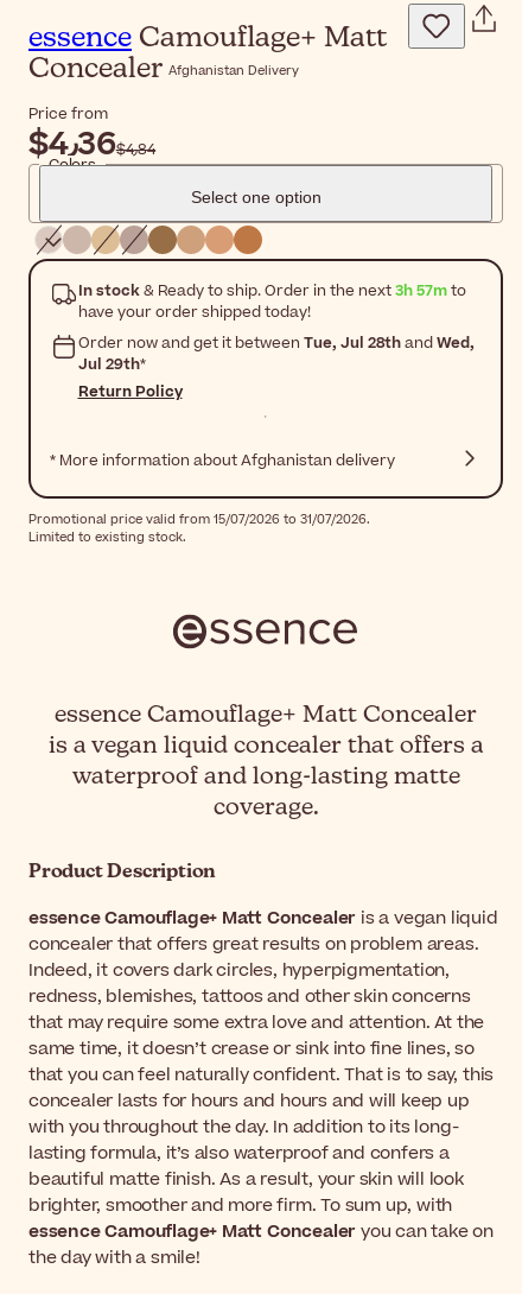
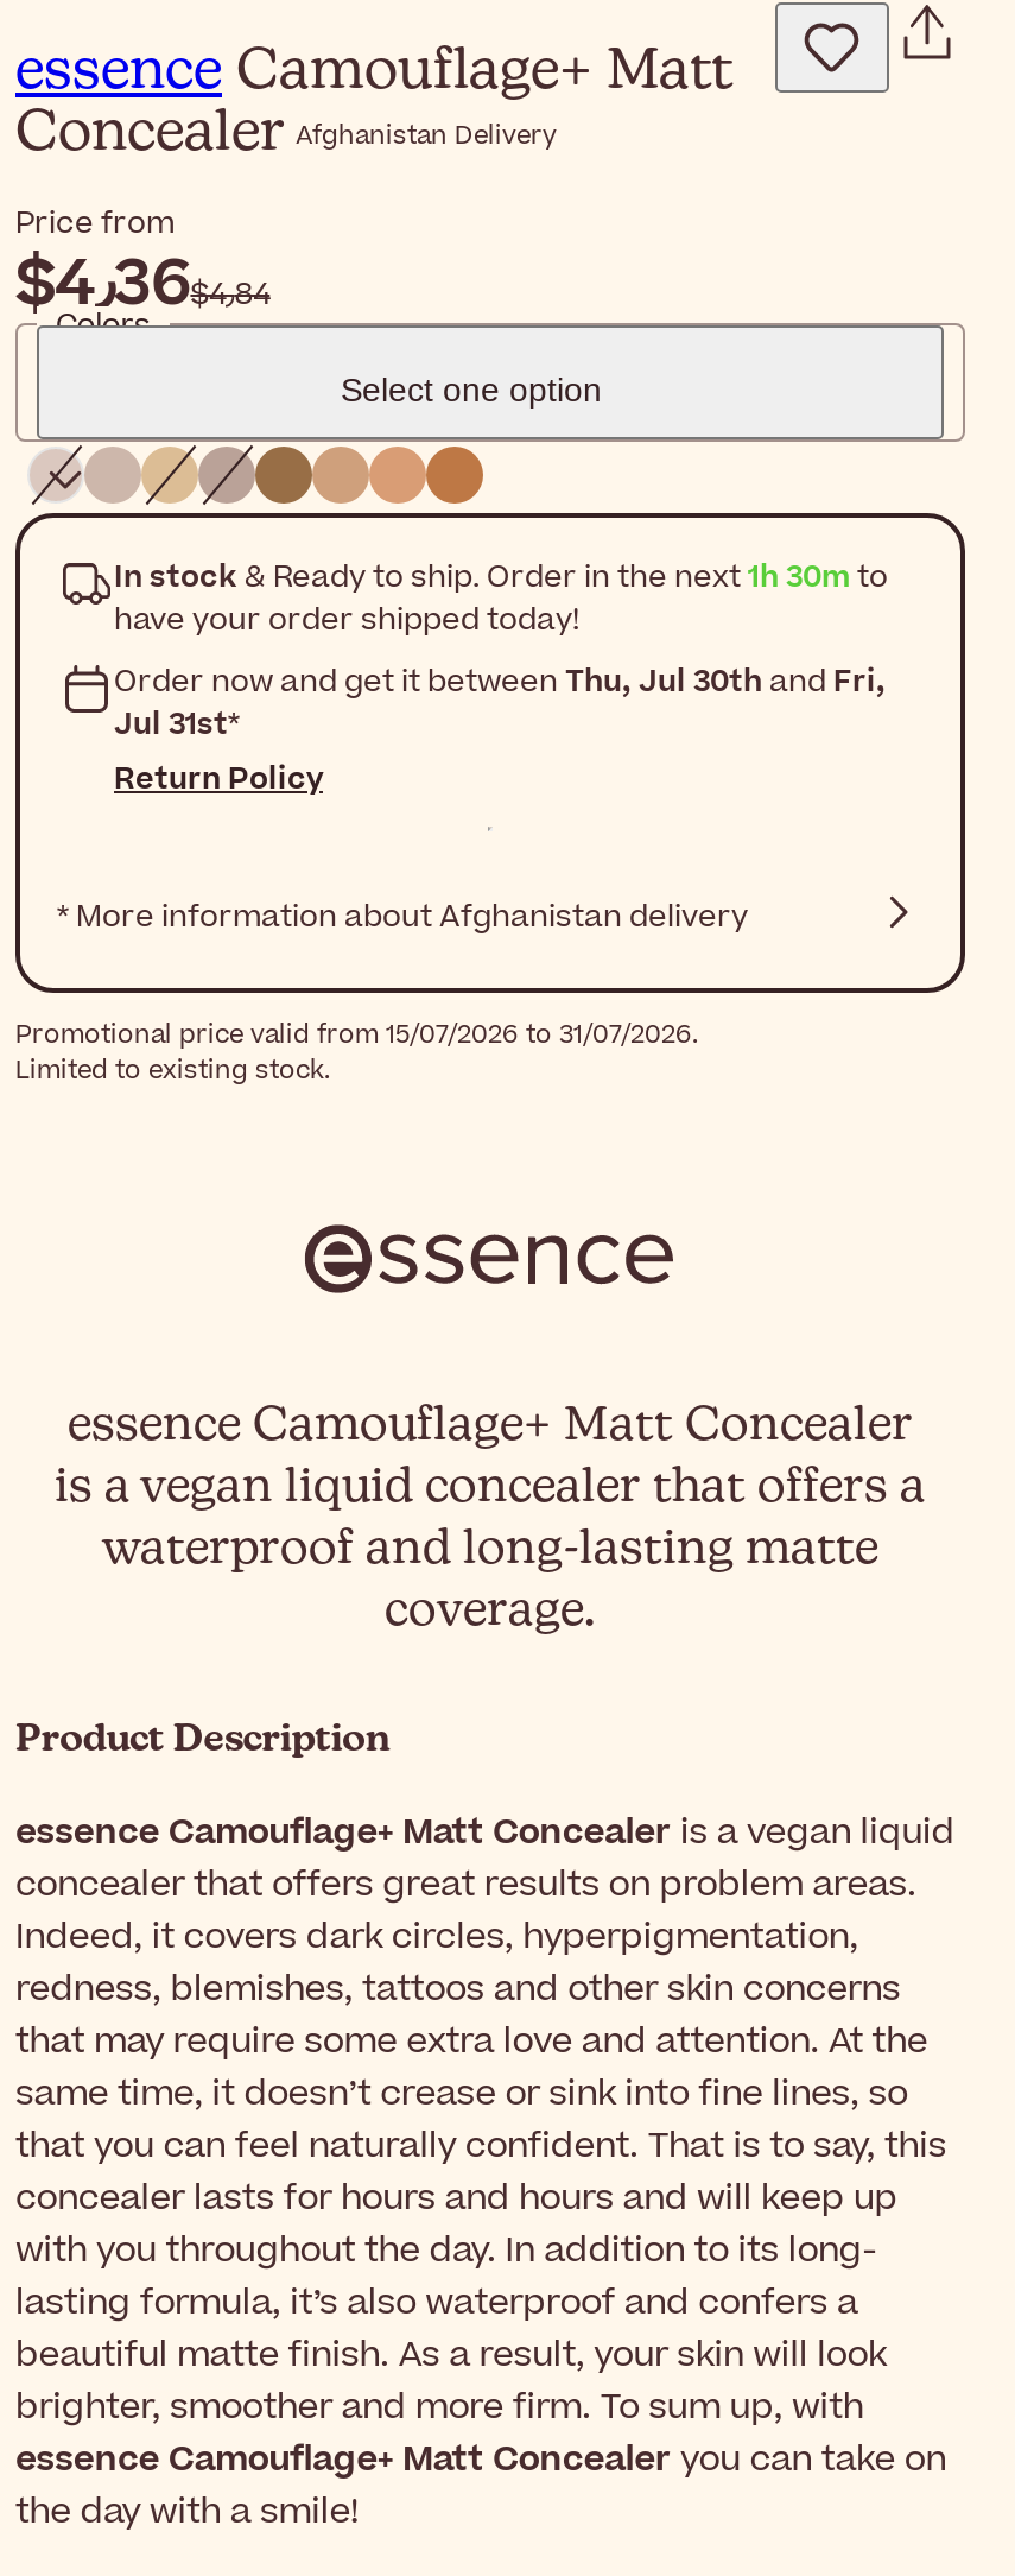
- In stock & Ready to ship. Order in the next3h 57m to
+ In stock & Ready to ship. Order in the next1h 30m to

- Order now and get it between Tue, Jul 28th and Wed,
+ Order now and get it between Thu, Jul 30th and Fri,

- Jul 29th*
+ Jul 31st*
